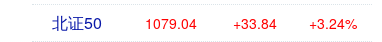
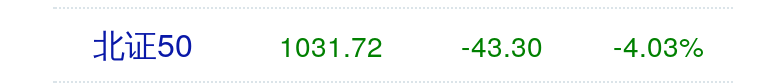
- 1079.04
+ 1031.72

- +33.84
+ -43.30

- +3.24%
+ -4.03%
